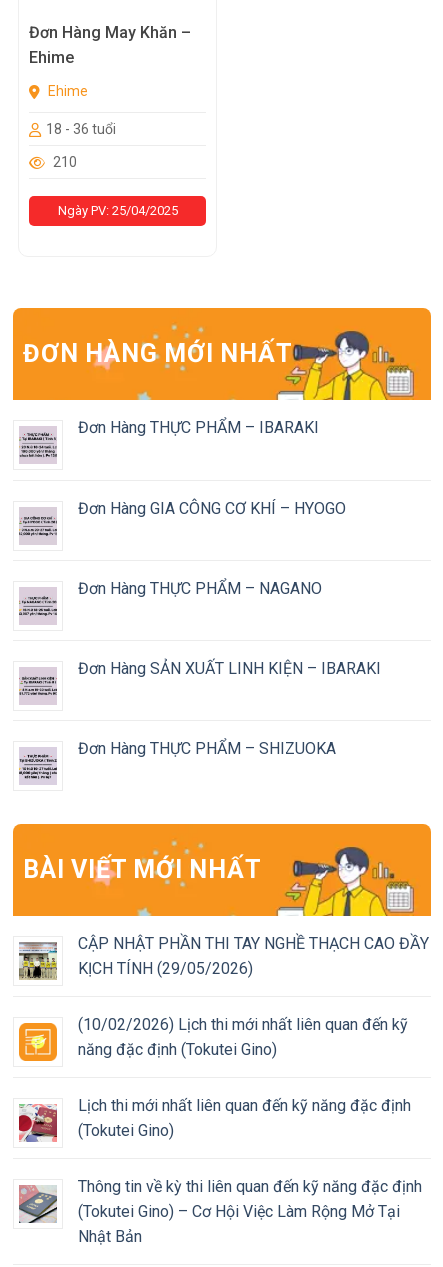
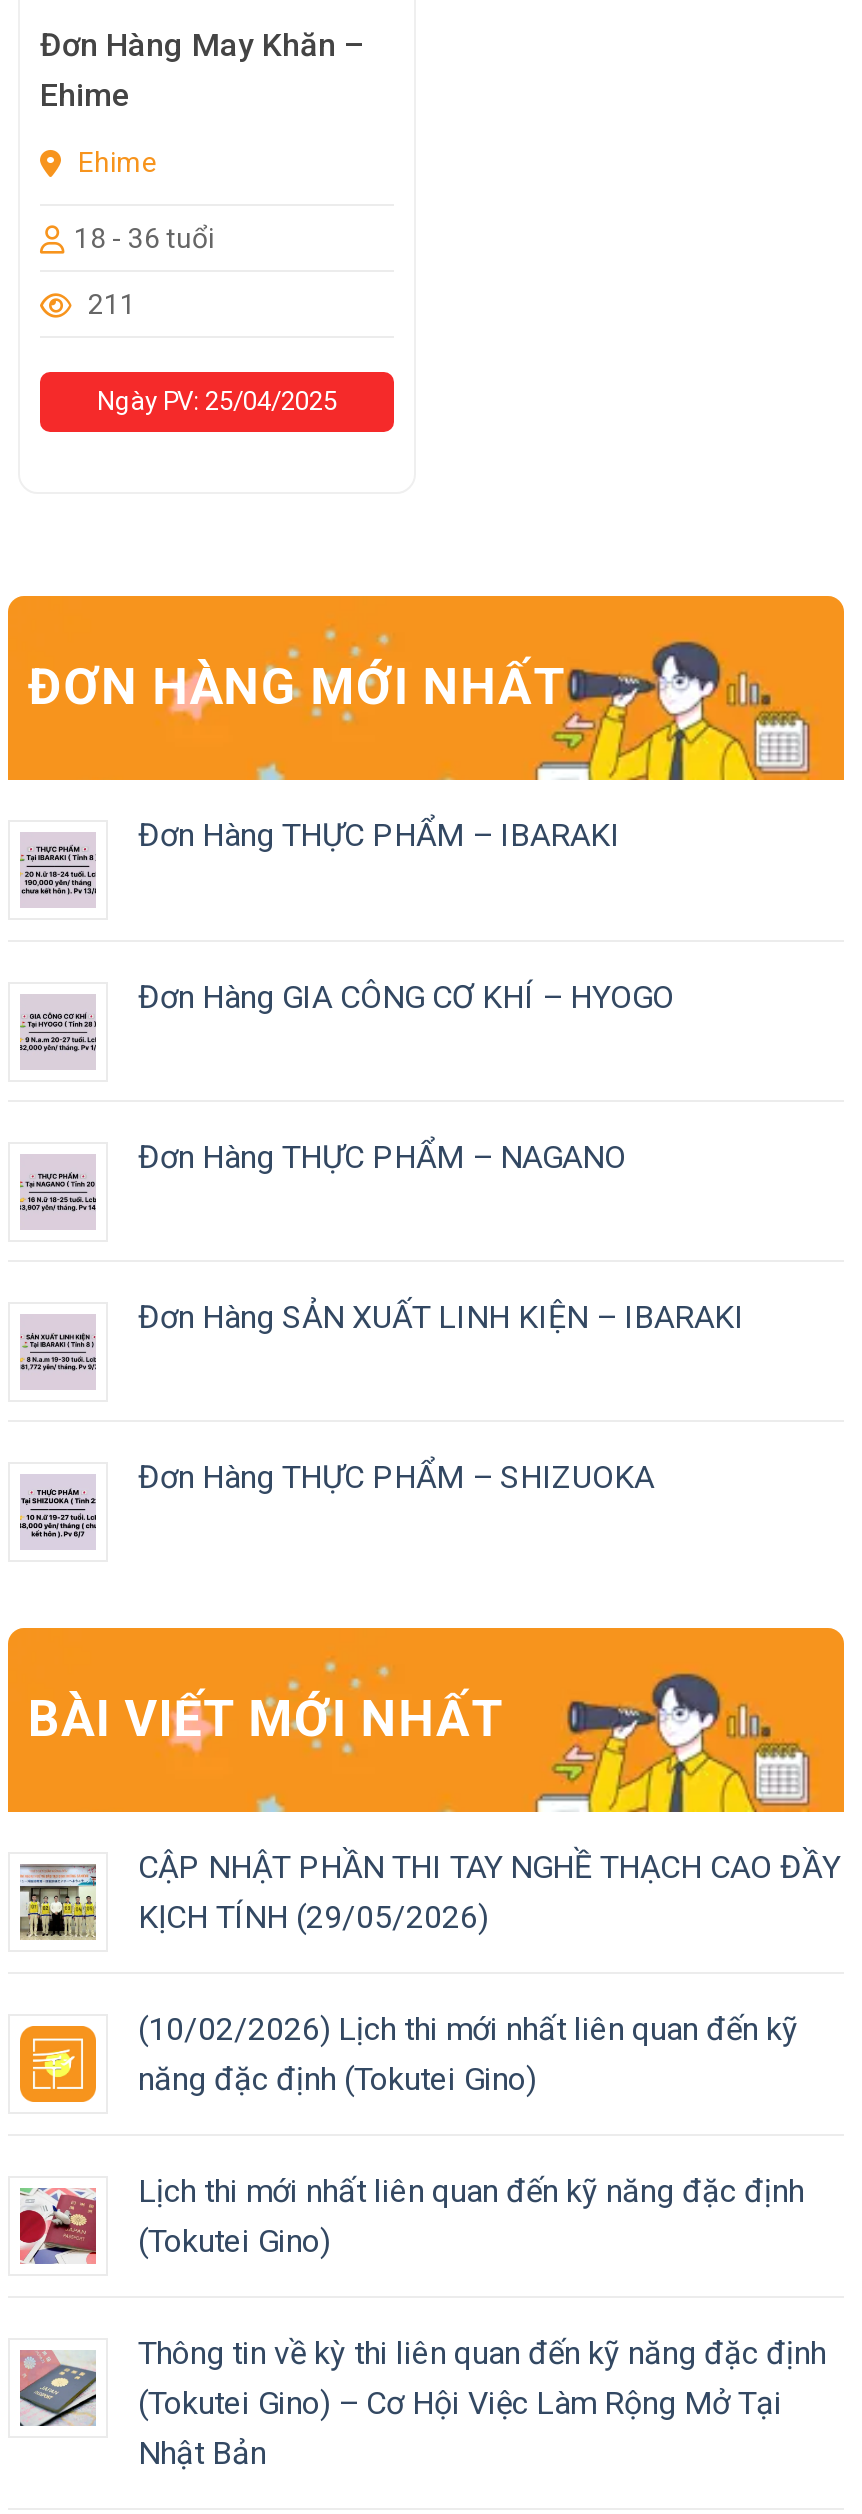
- 210
+ 211
